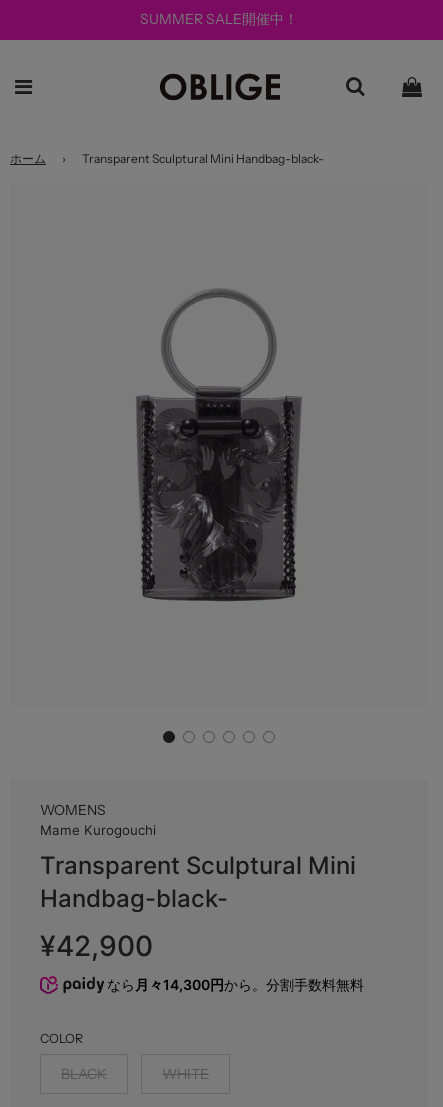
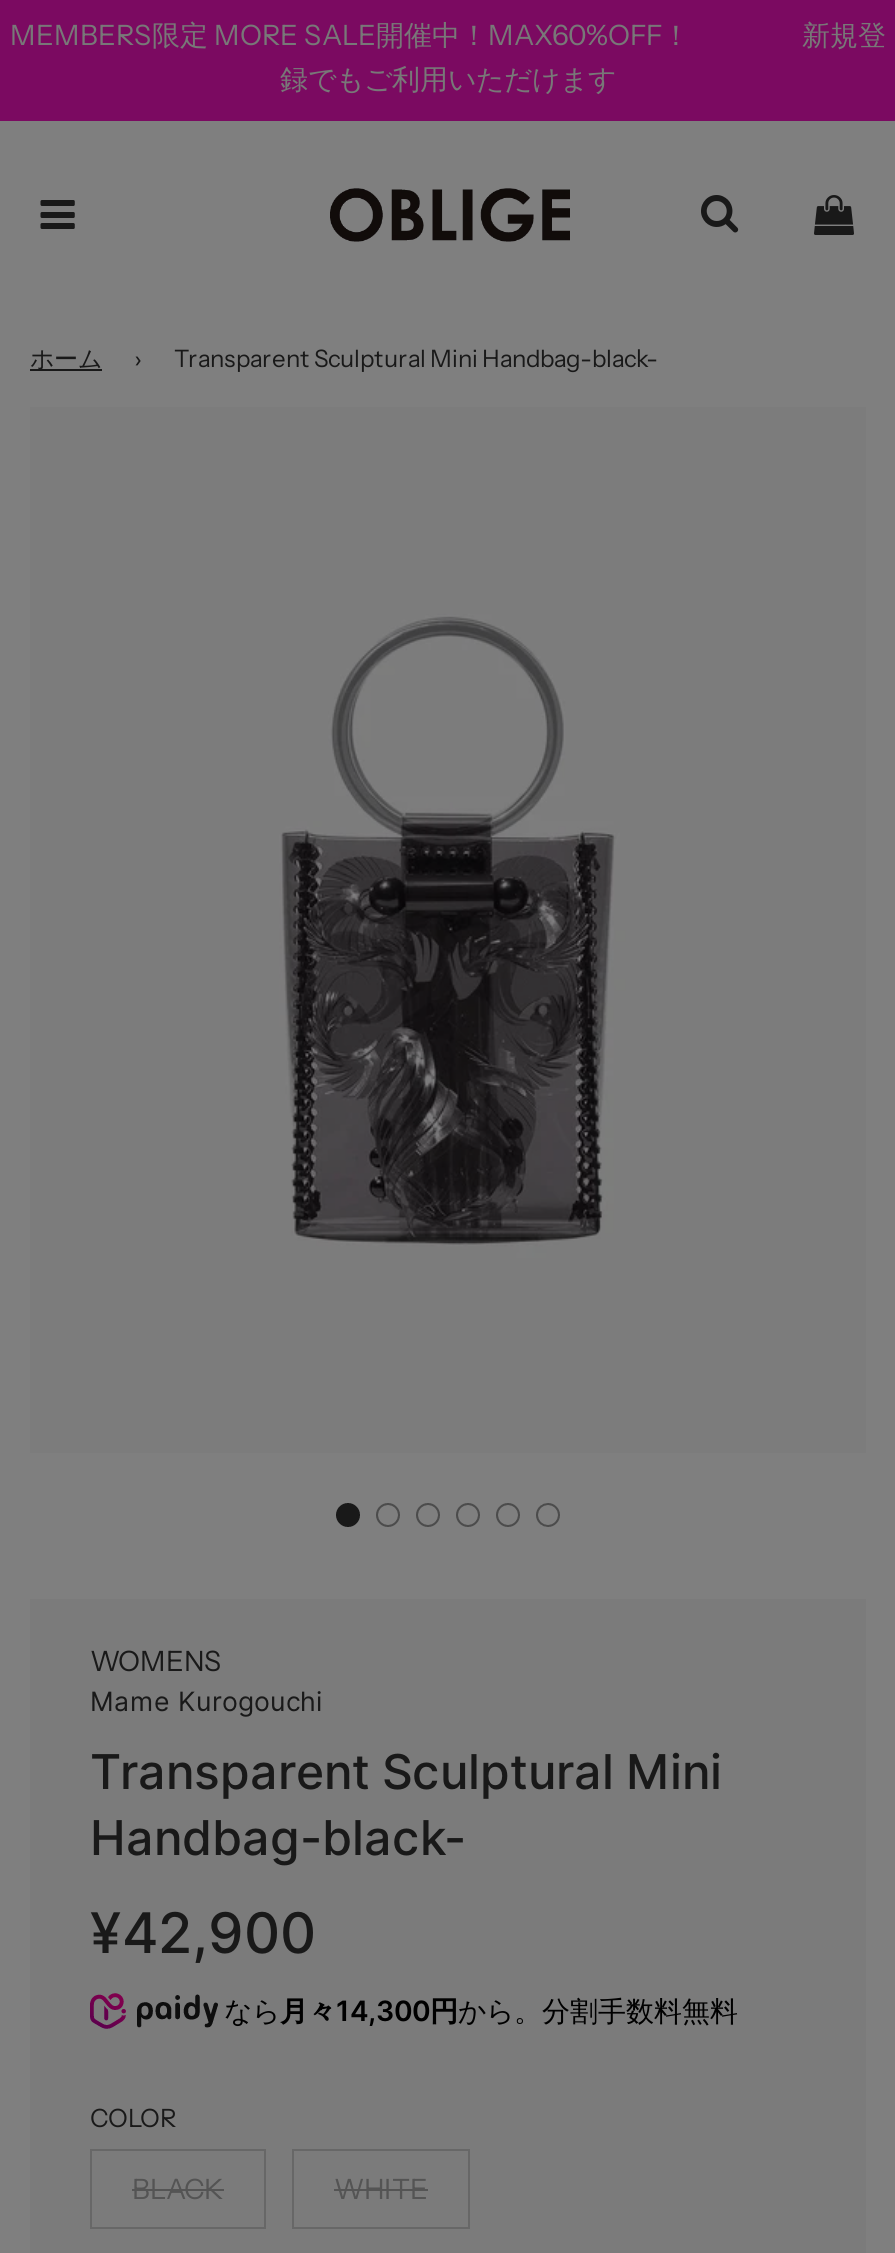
- SUMMER SALE開催中！
+ MEMBERS限定 MORE SALE開催中！MAX60%OFF！ 新規登
+ 録でもご利用いただけます
